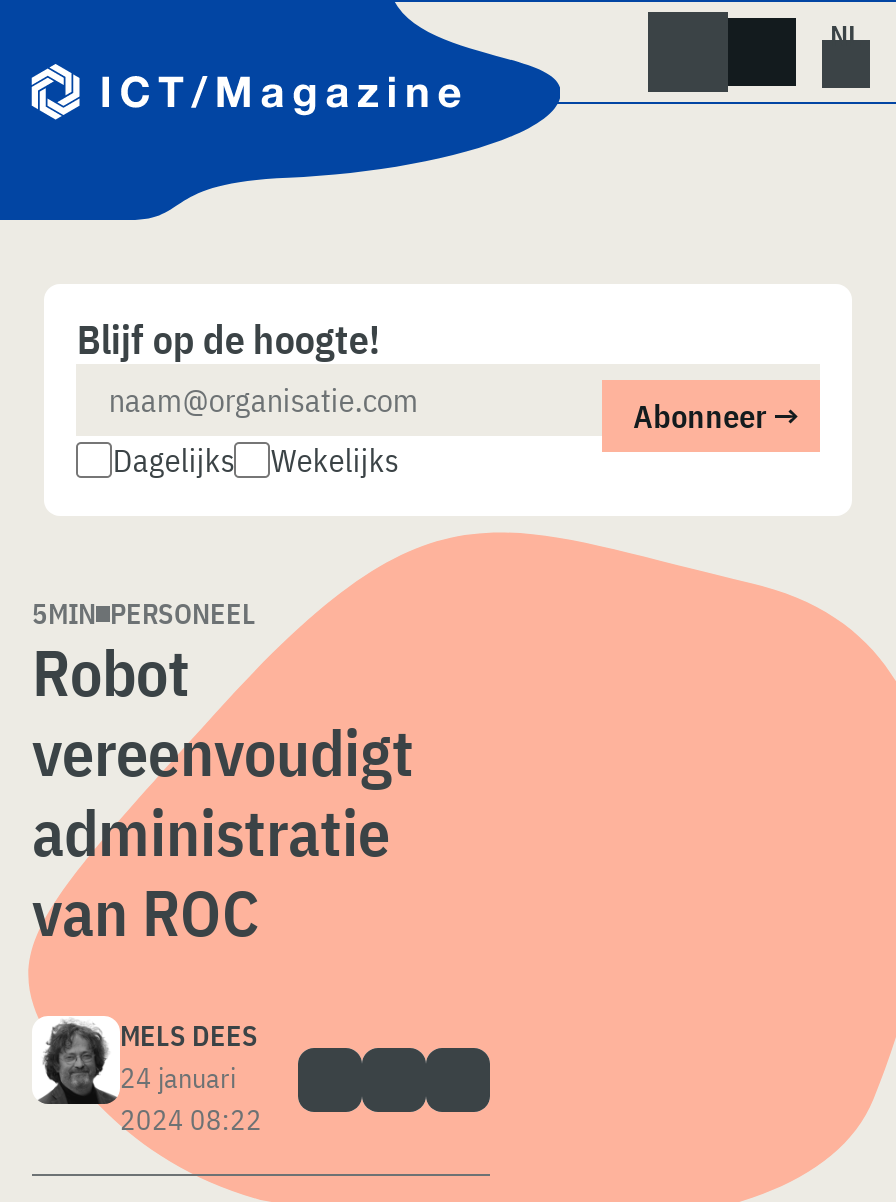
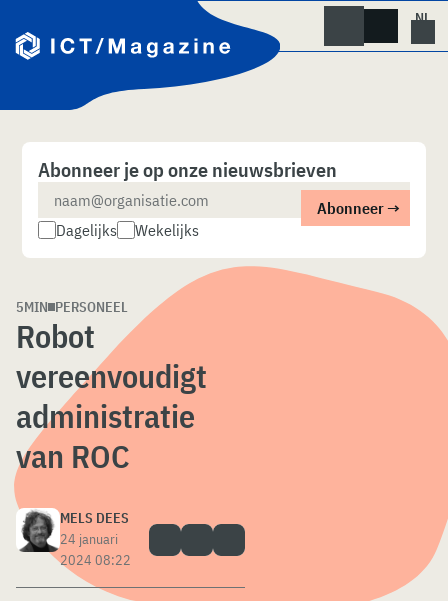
- Blijf op de hoogte!
+ Abonneer je op onze nieuwsbrieven
